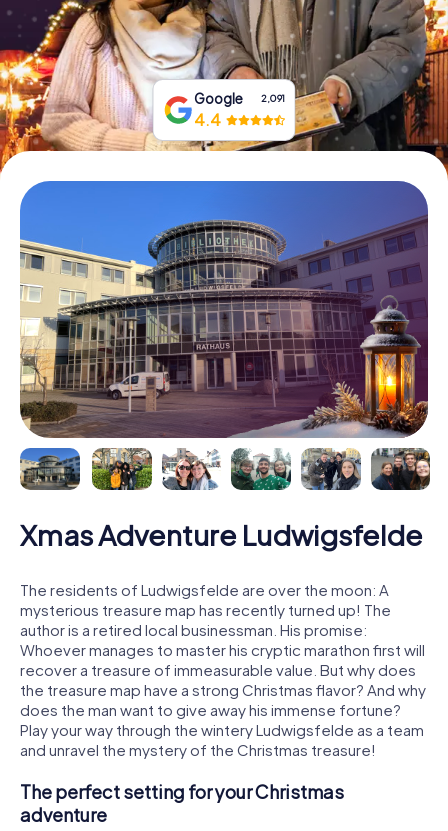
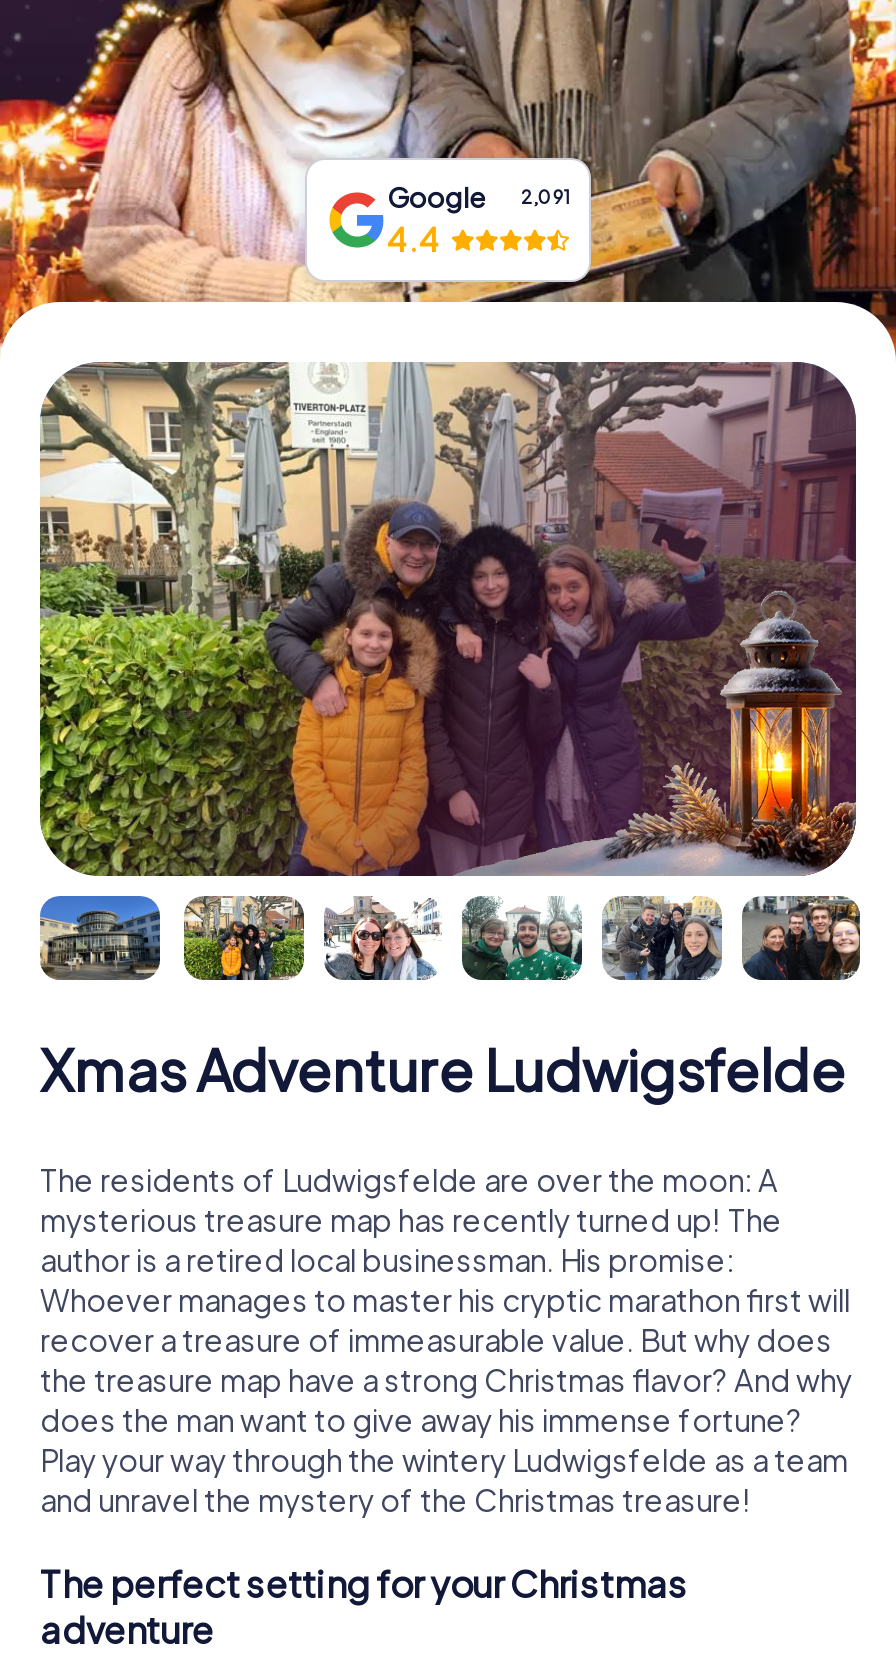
- [image]
+ [image]
